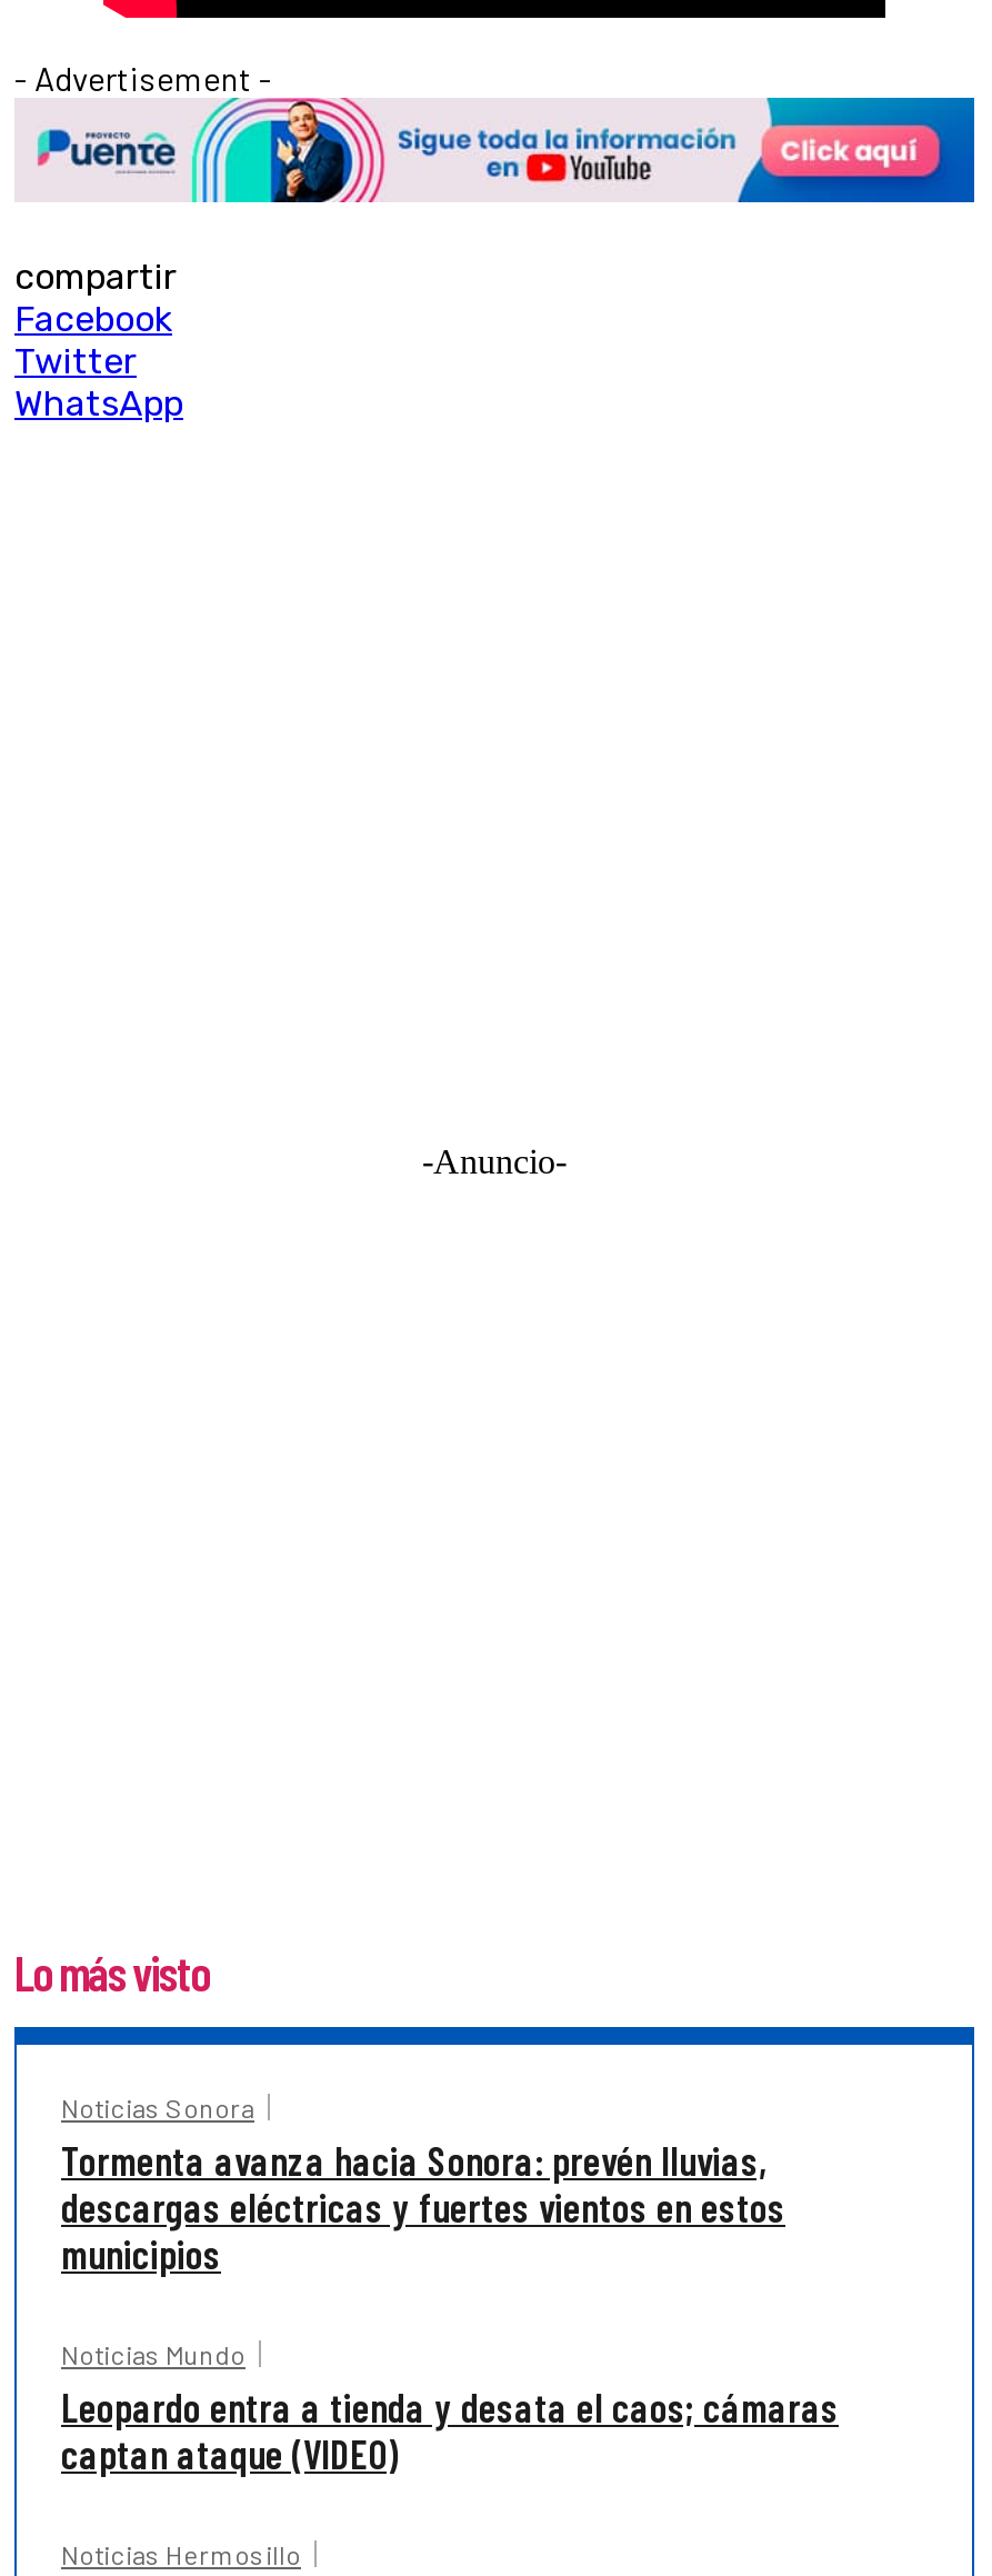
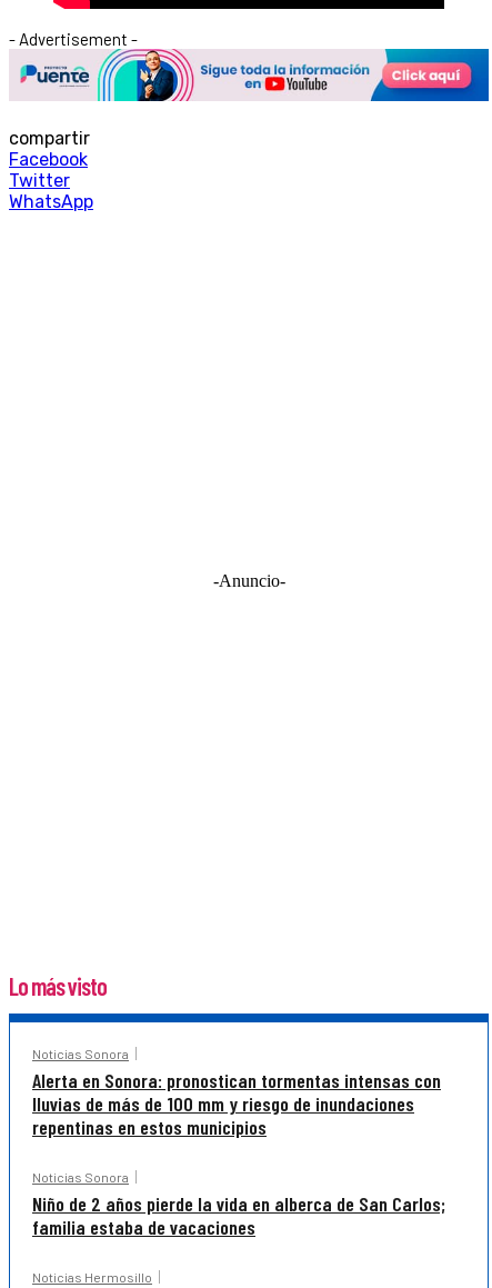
- Tormenta avanza hacia Sonora: prevén lluvias,
- descargas eléctricas y fuertes vientos en estos
- municipios
+ Alerta en Sonora: pronostican tormentas intensas con
+ lluvias de más de 100 mm y riesgo de inundaciones
+ repentinas en estos municipios

- Noticias Mundo
- Leopardo entra a tienda y desata el caos; cámaras
- captan ataque (VIDEO)
+ Noticias Sonora
+ Niño de 2 años pierde la vida en alberca de San Carlos;
+ familia estaba de vacaciones
